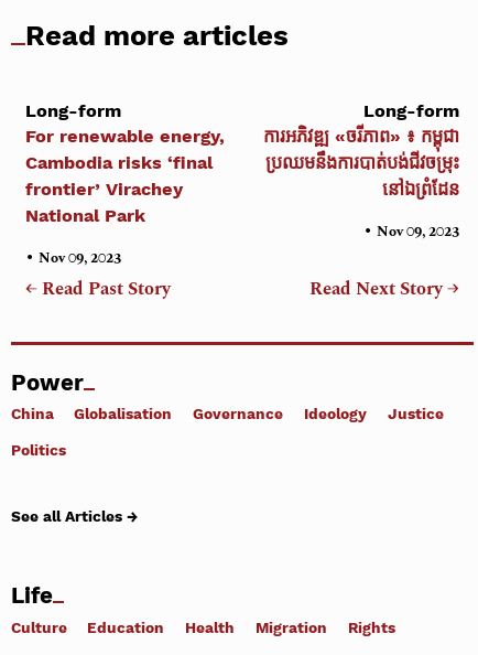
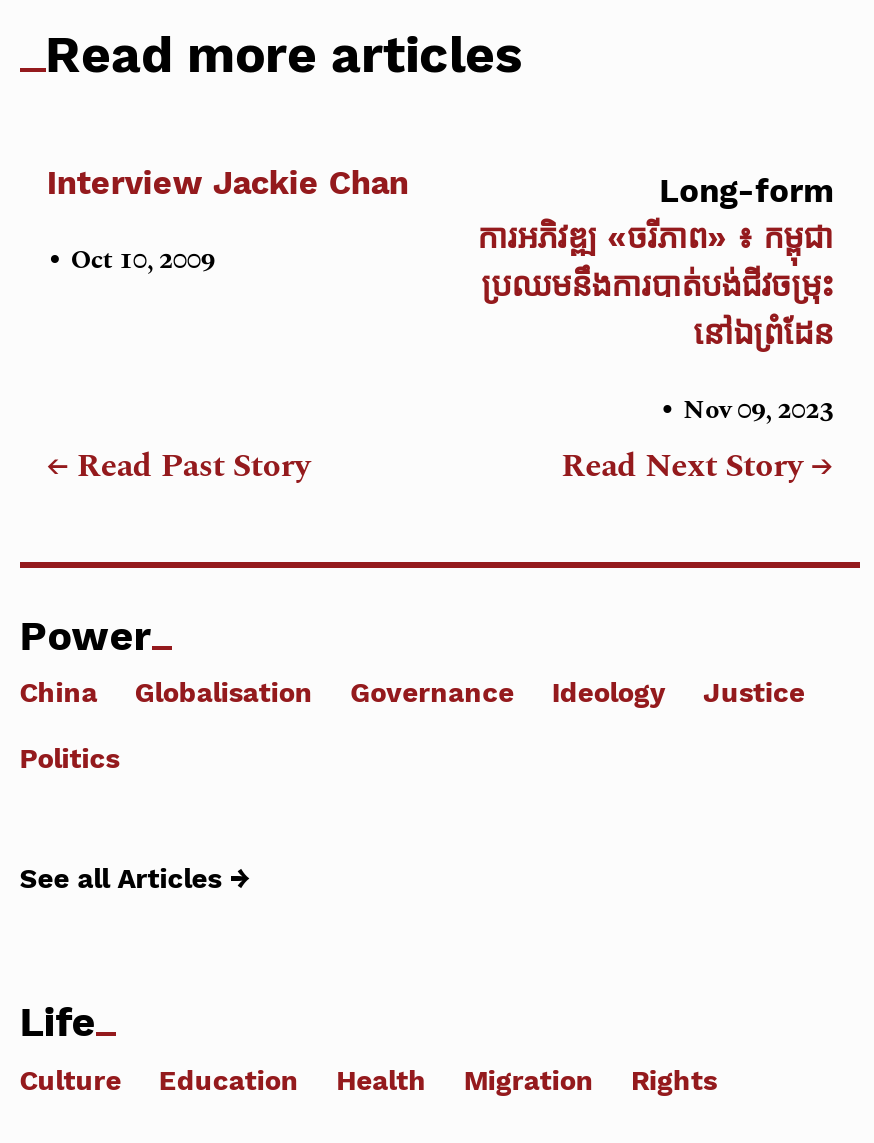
- Long-form
- For renewable energy,
- Cambodia risks ‘final
- frontier’ Virachey
- National Park
+ Interview Jackie Chan

- • Nov 09, 2023
+ • Oct 10, 2009
